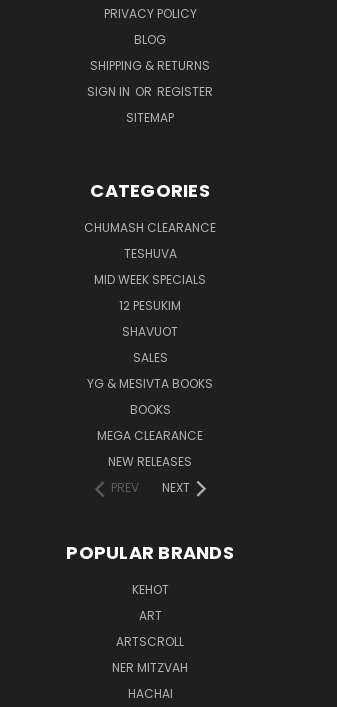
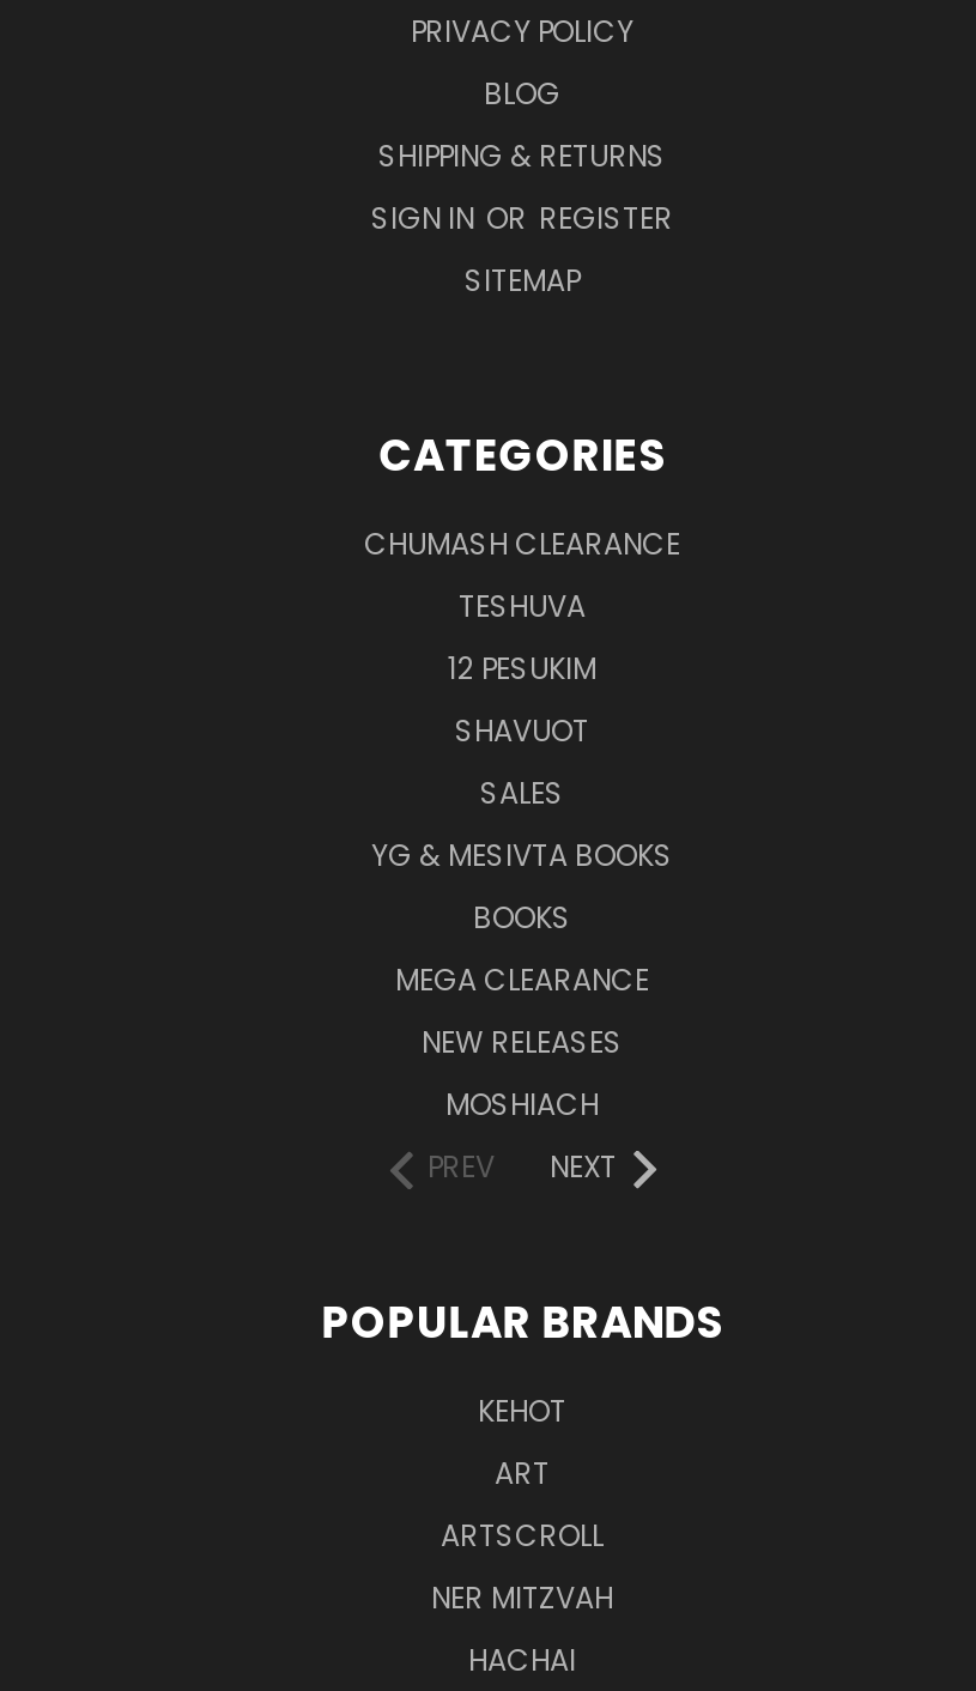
- MID WEEK SPECIALS

moved up: 12 PESUKIM | SHAVUOT | SALES | YG & MESIVTA BOOKS | BOOKS | MEGA CLEARANCE | NEW RELEASES

+ MOSHIACH
